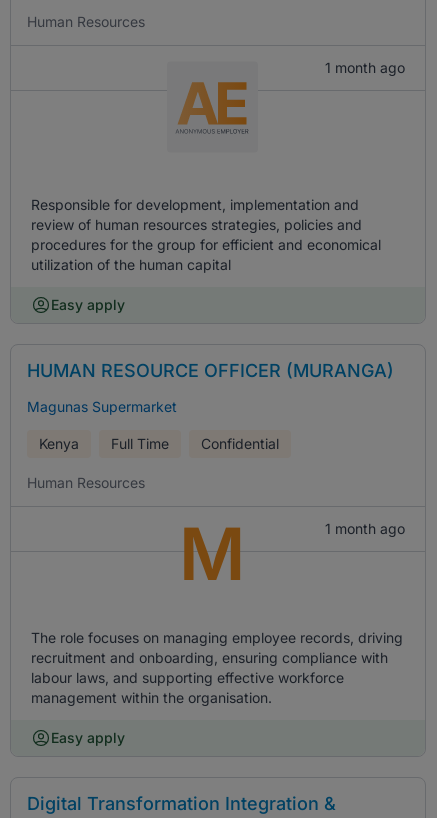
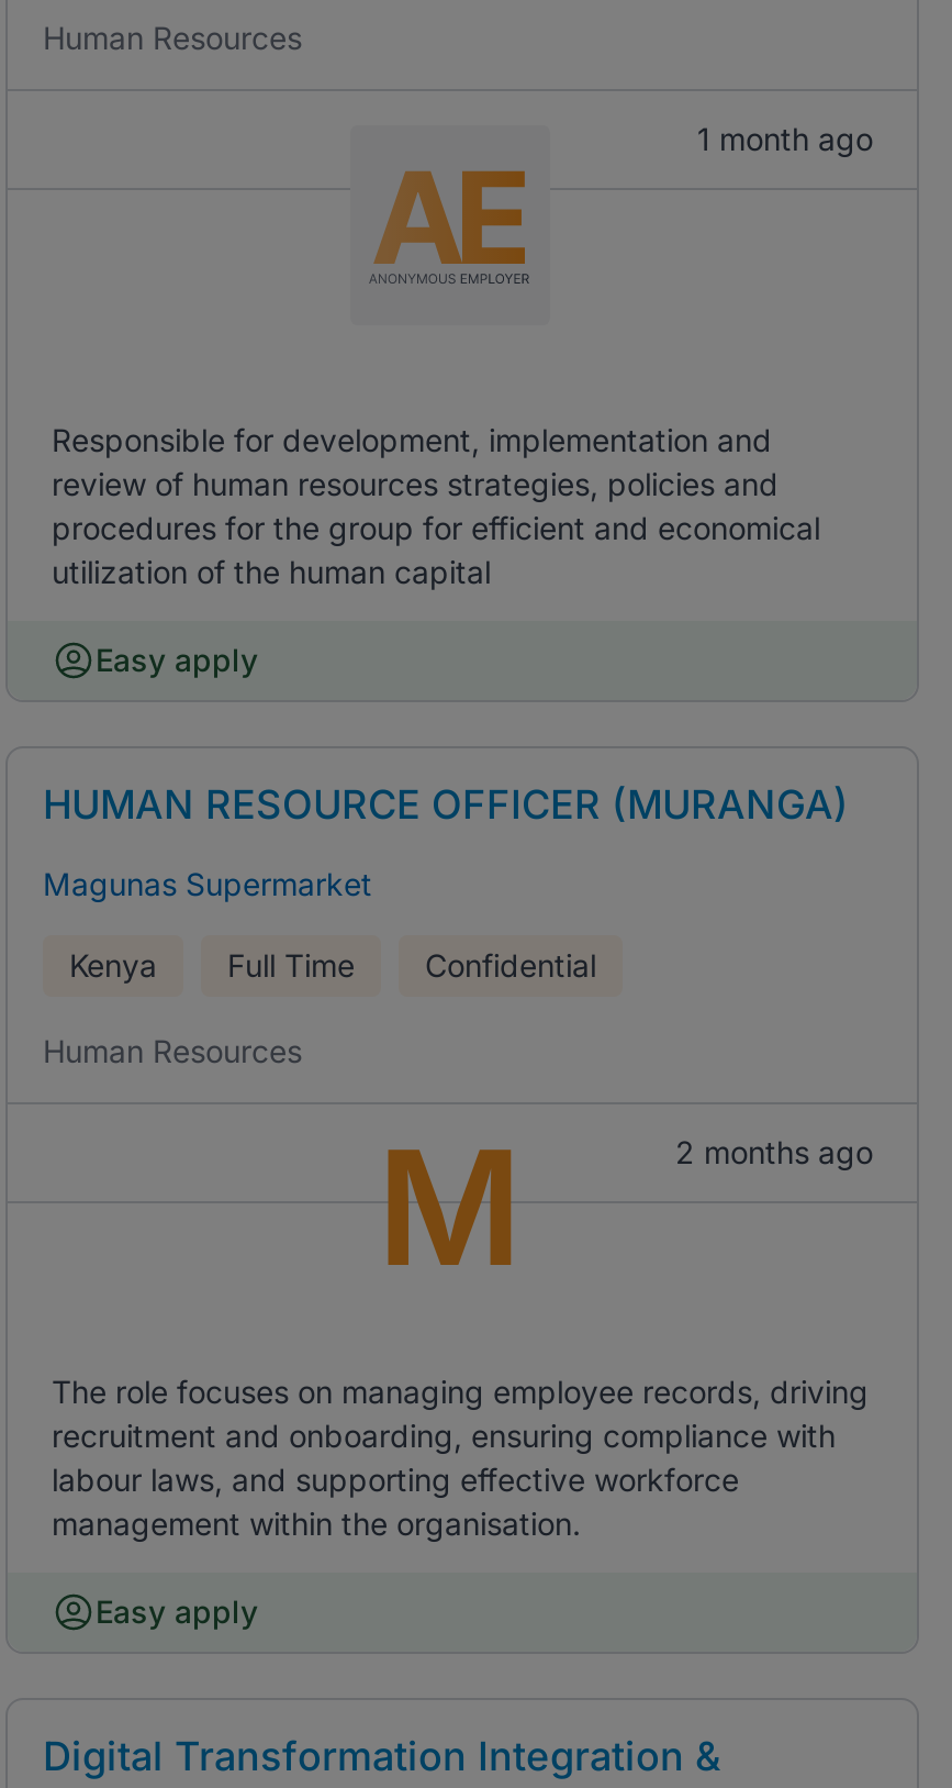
- 1 month ago
+ 2 months ago
